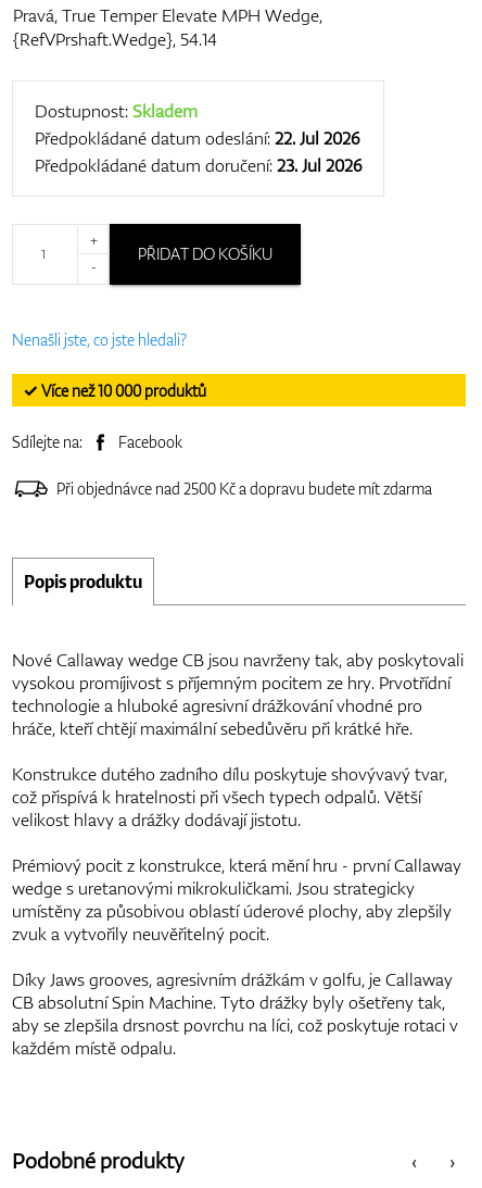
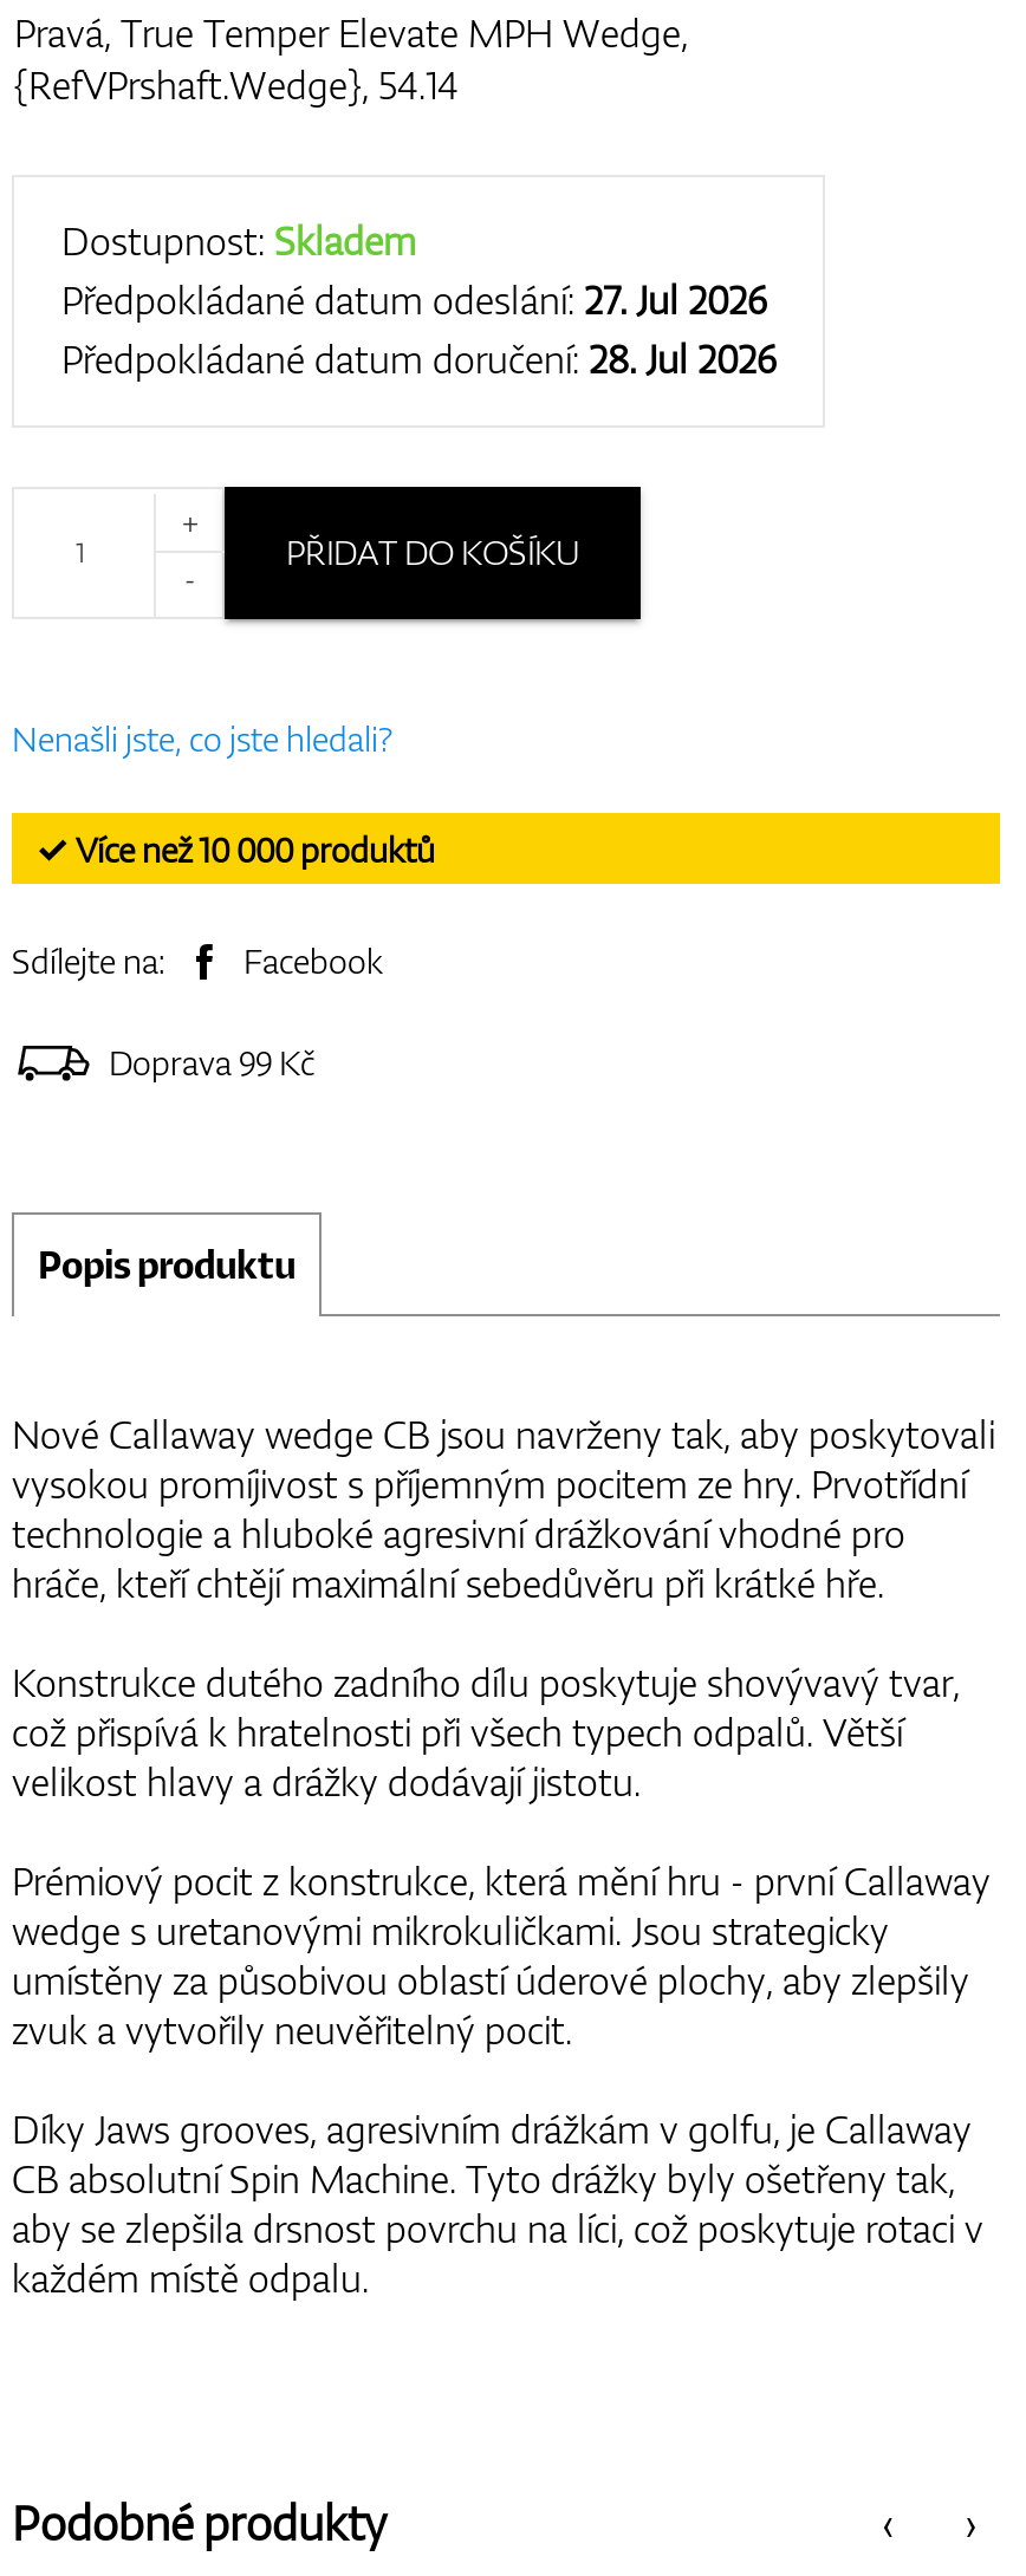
- Předpokládané datum odeslání: 22. Jul 2026
+ Předpokládané datum odeslání: 27. Jul 2026

- Předpokládané datum doručení: 23. Jul 2026
+ Předpokládané datum doručení: 28. Jul 2026

- Při objednávce nad 2500 Kč a dopravu budete mít zdarma
+ Doprava 99 Kč
